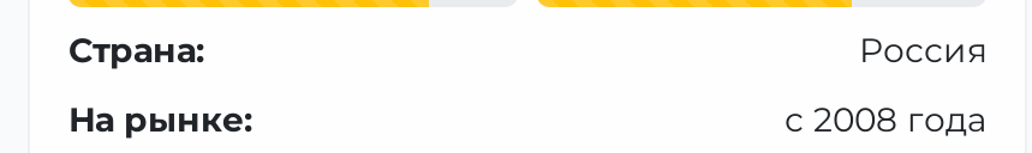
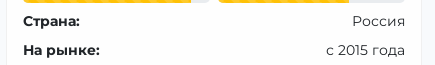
- с 2008 года
+ с 2015 года
